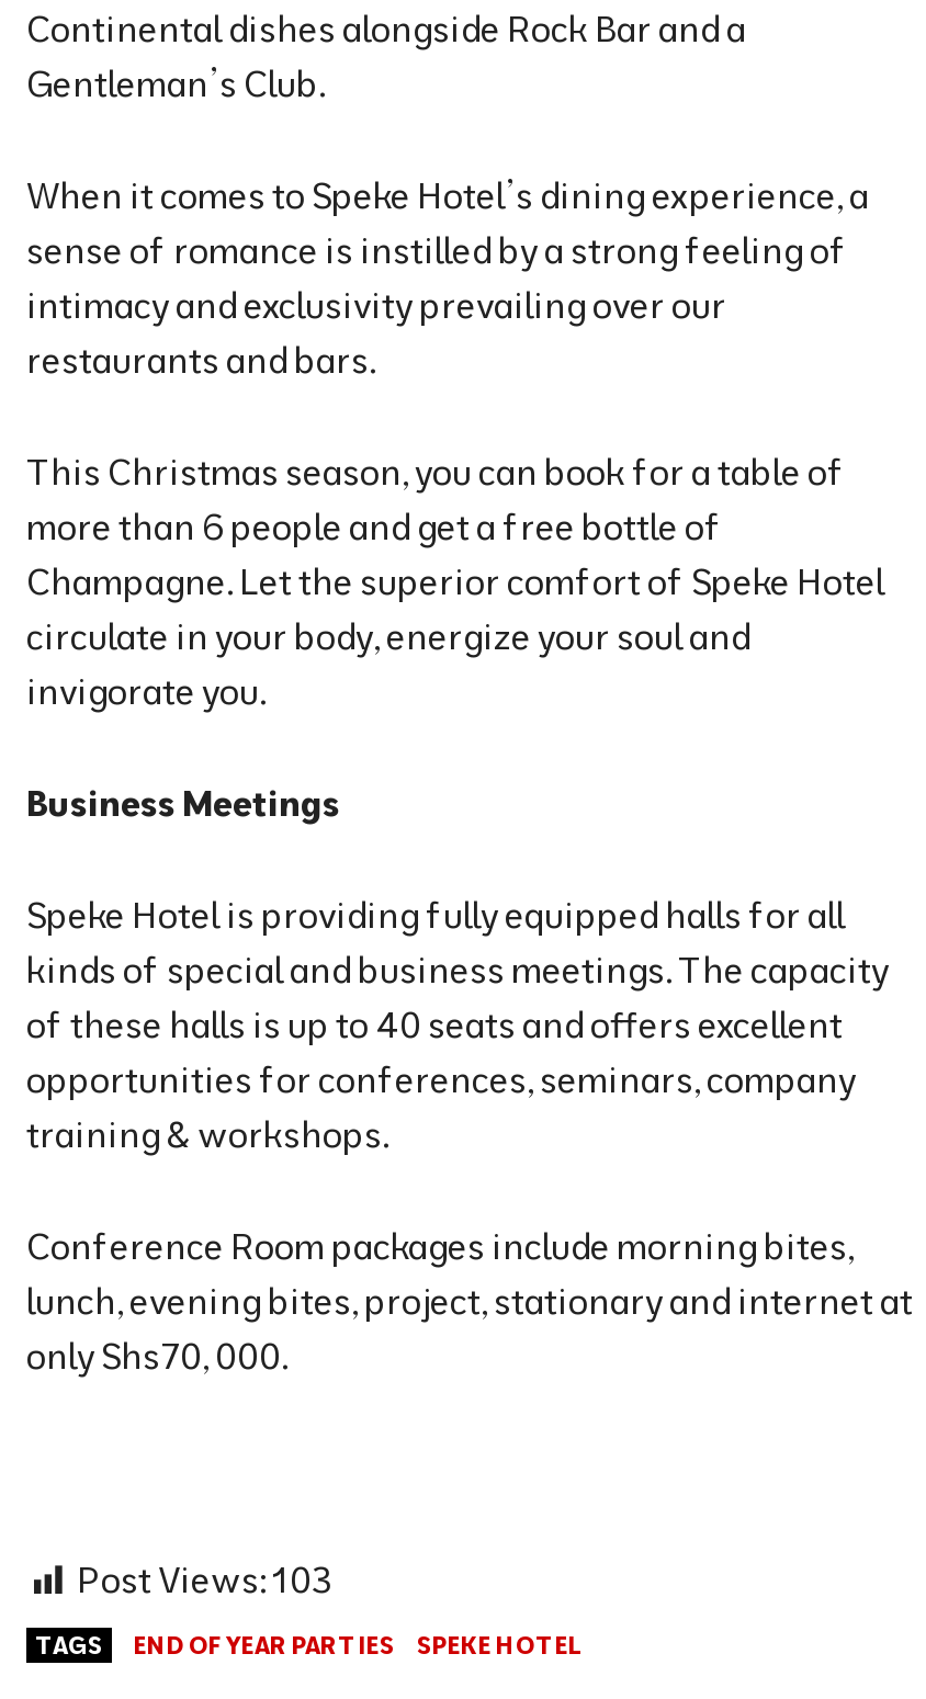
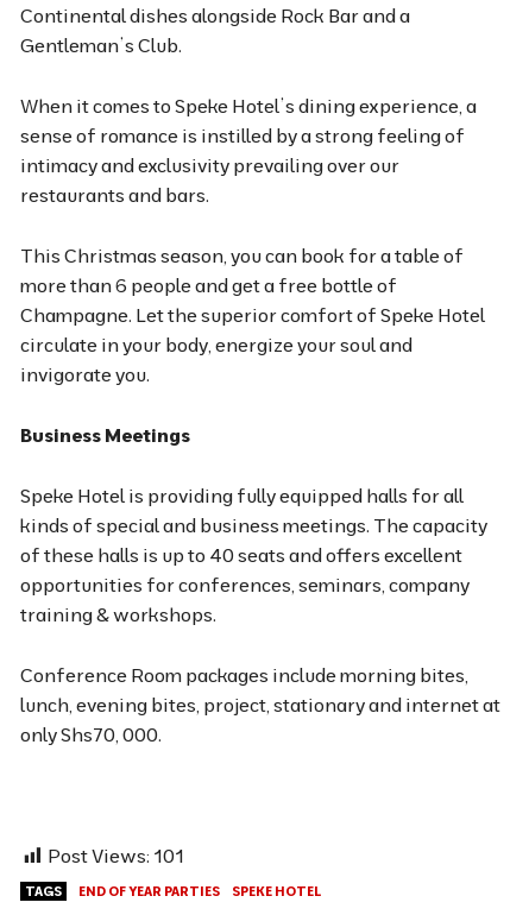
- Post Views: 103
+ Post Views: 101
